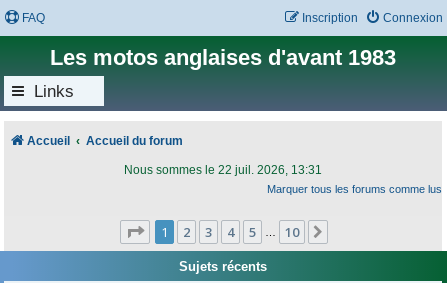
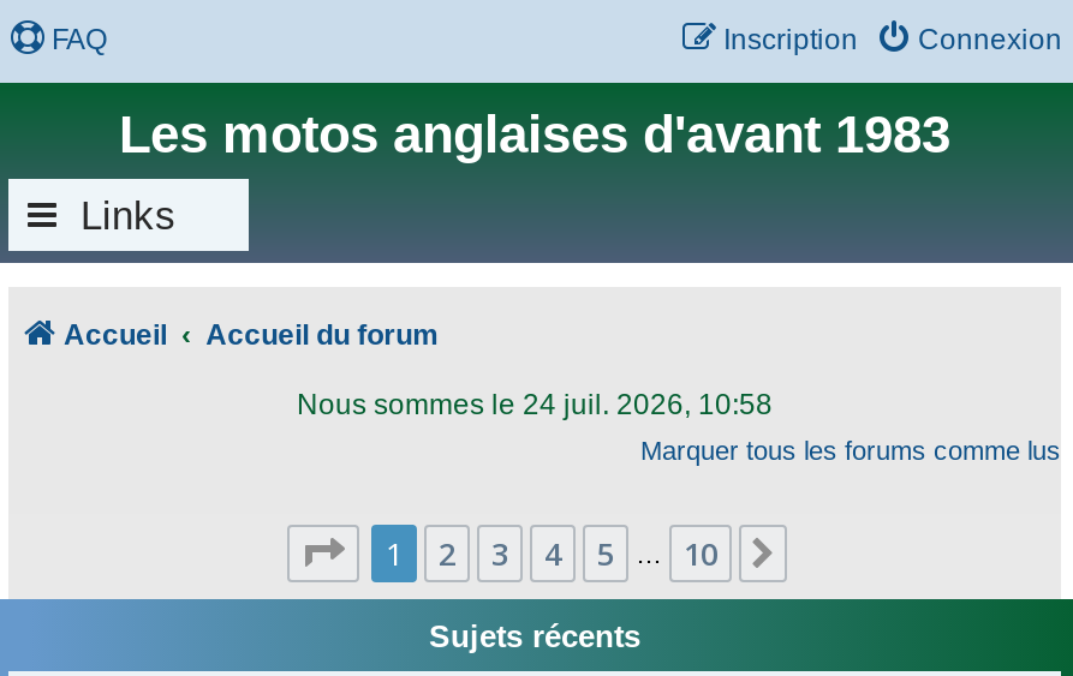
- Nous sommes le 22 juil. 2026, 13:31
+ Nous sommes le 24 juil. 2026, 10:58
